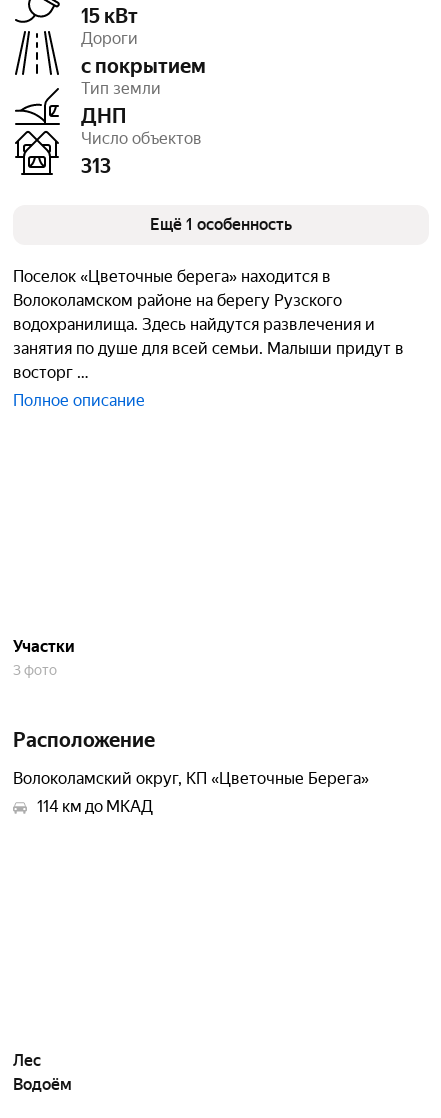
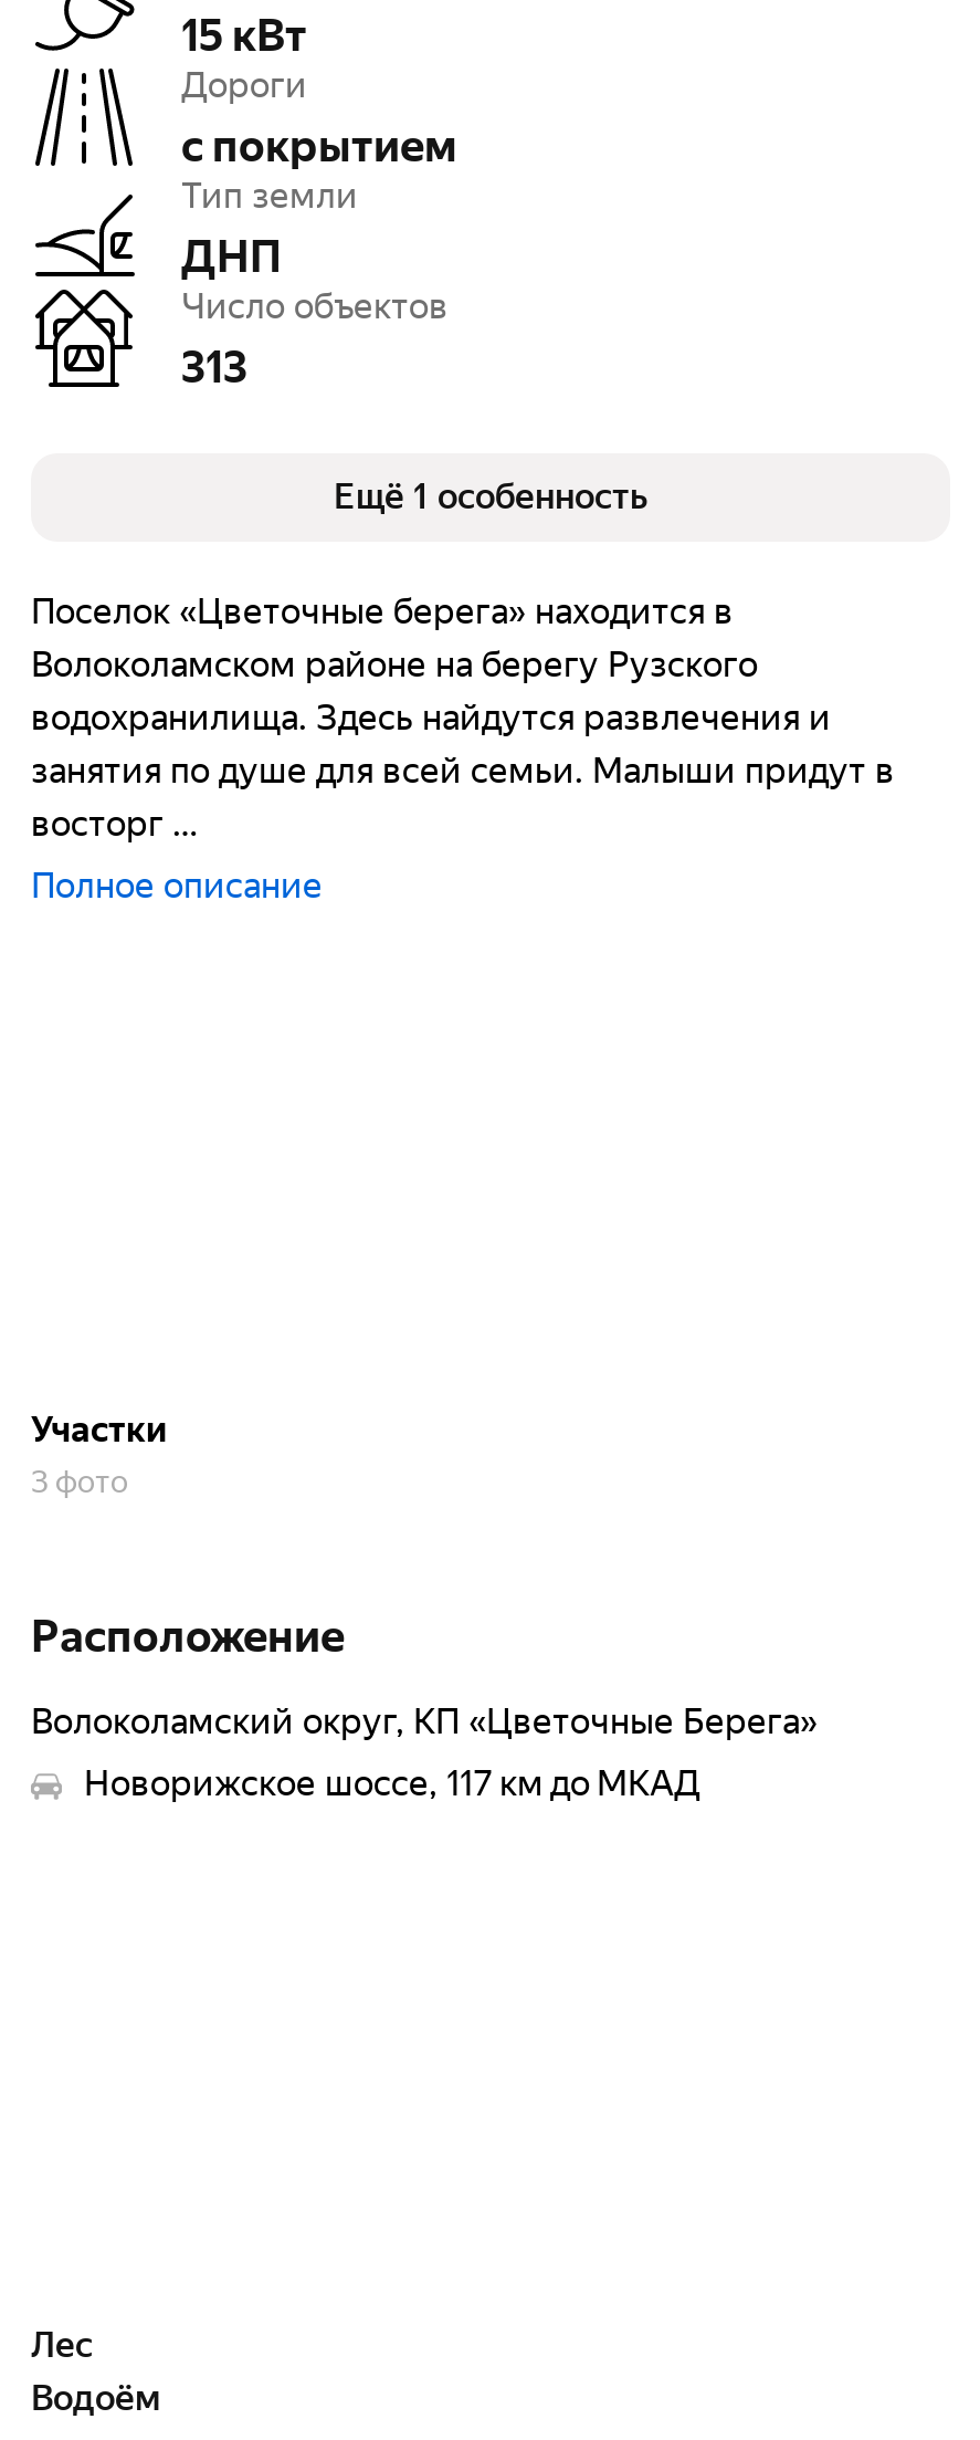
- 114 км до МКАД
+ Новорижское шоссе, 117 км до МКАД
